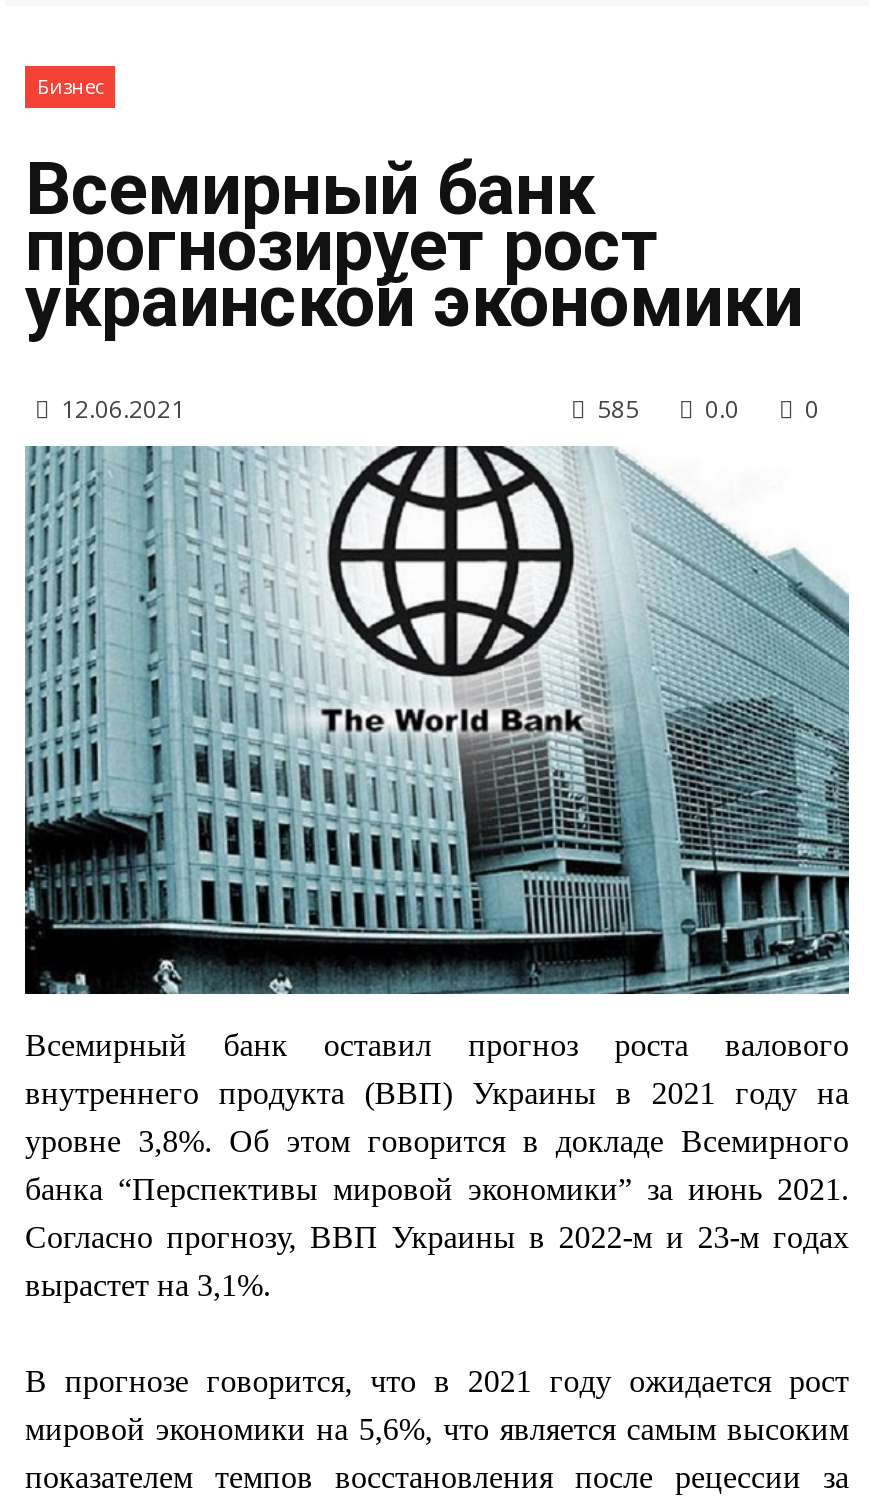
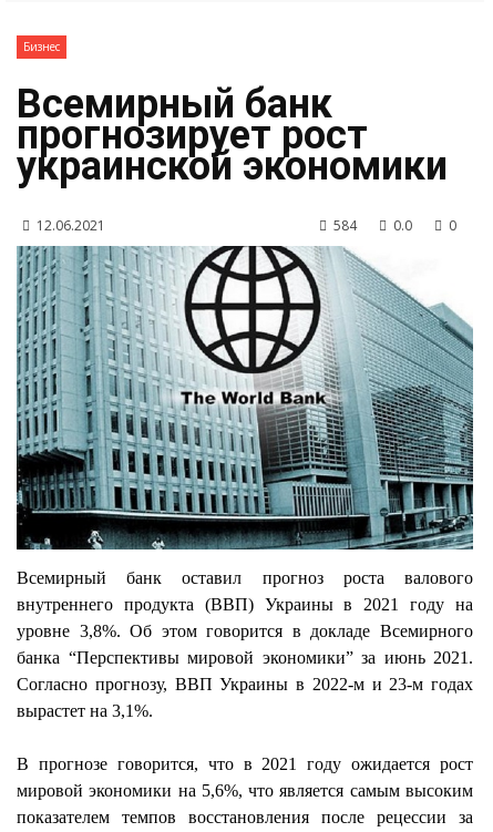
- 585 0.0 0
+ 584 0.0 0
